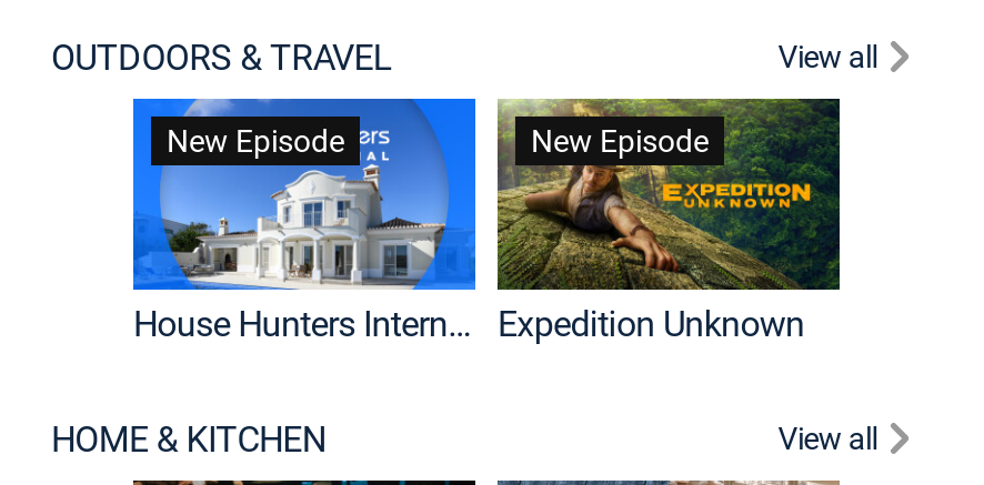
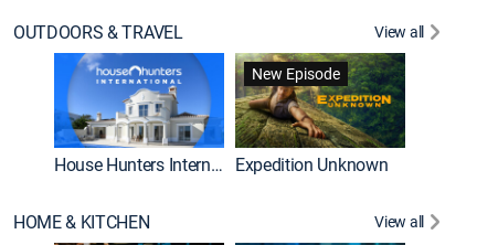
- New Episode
